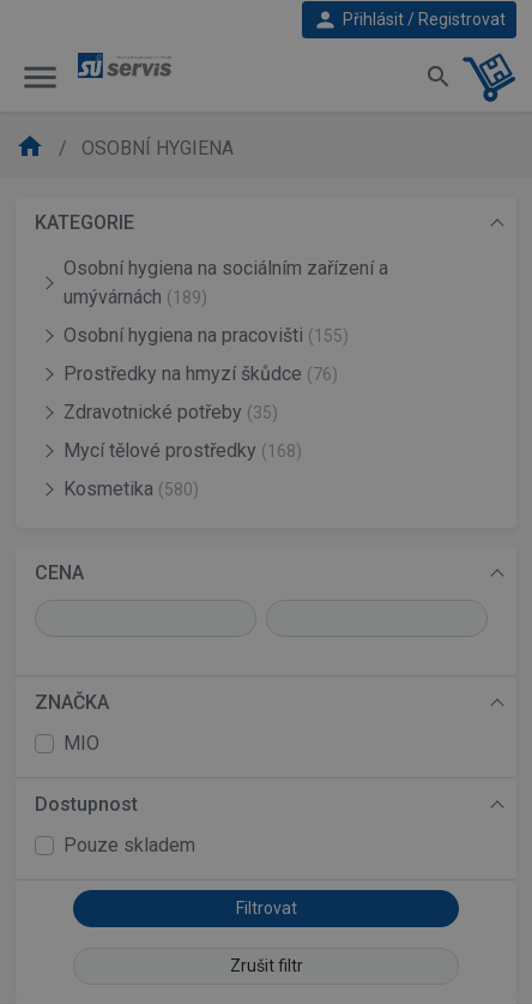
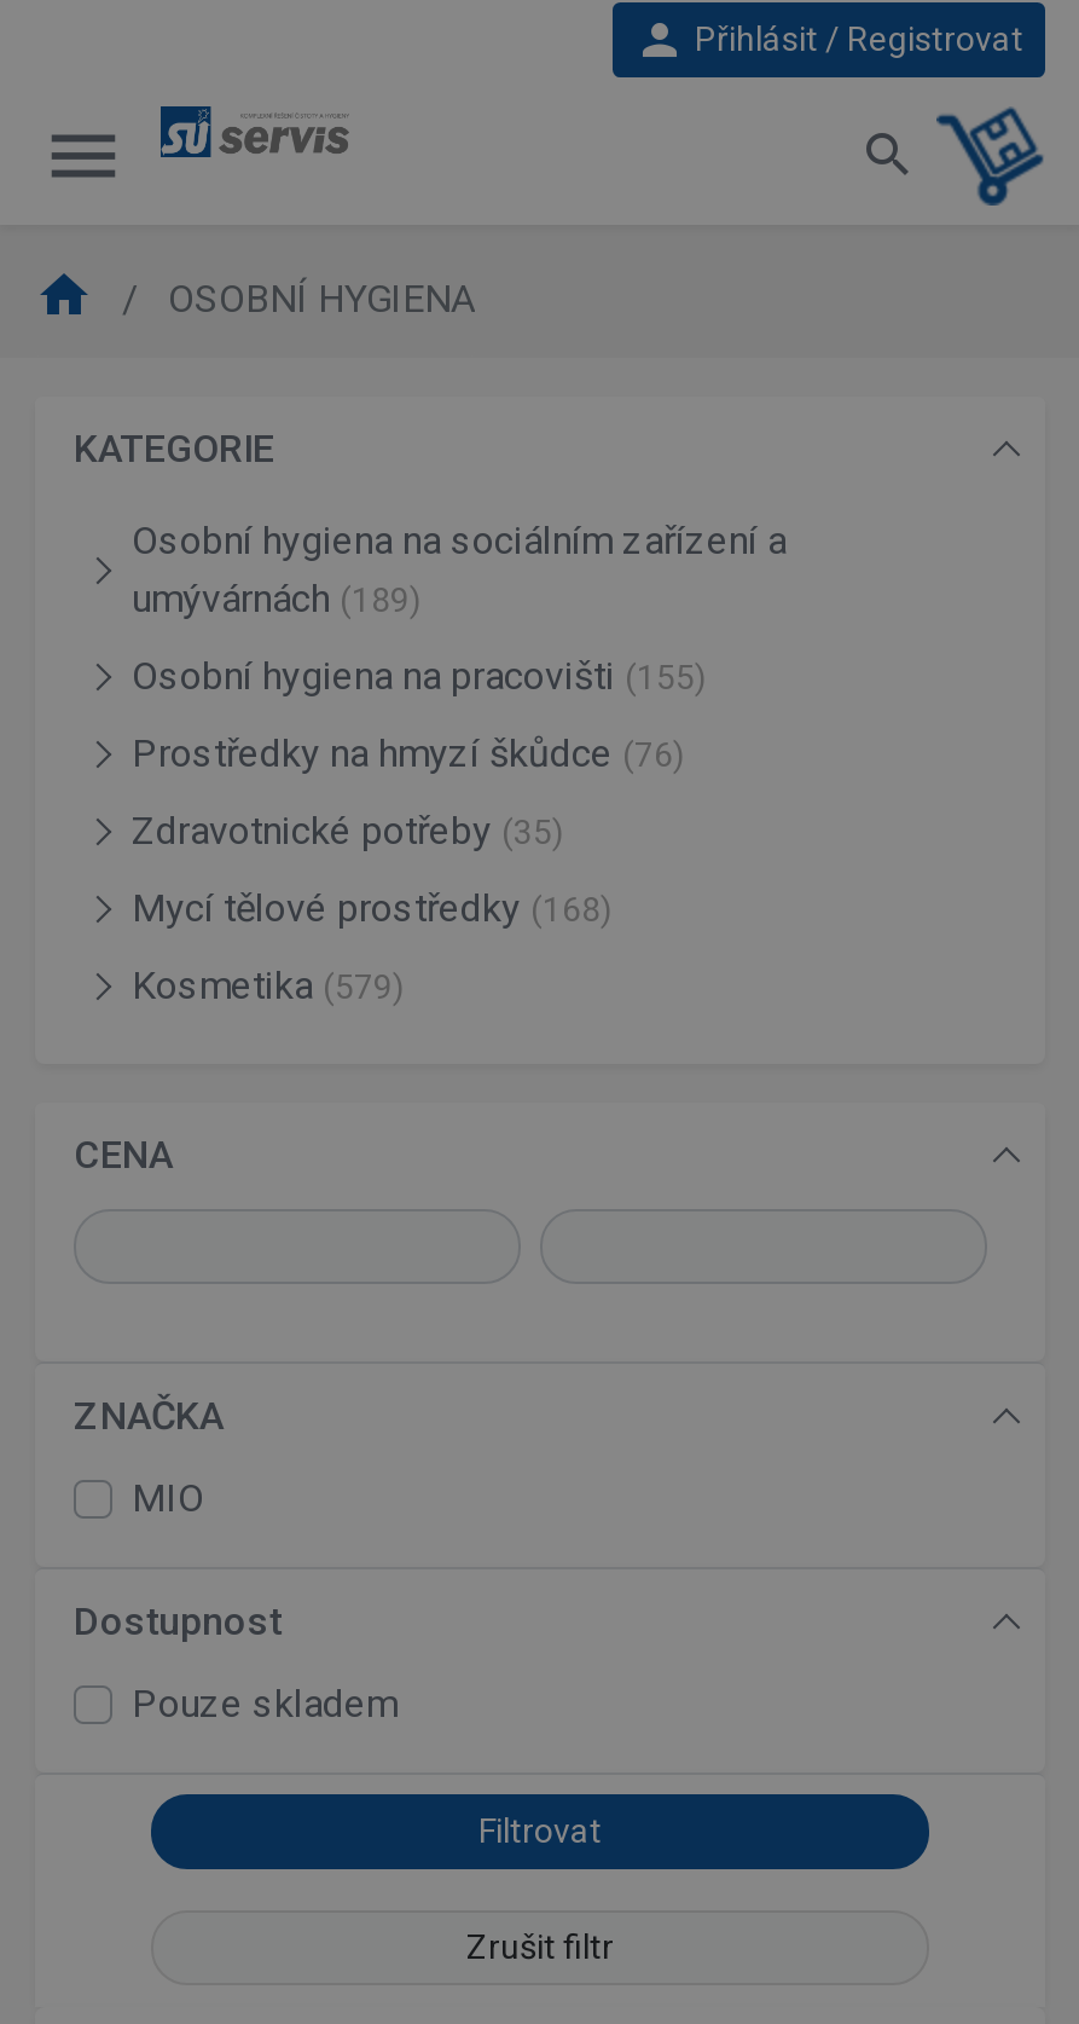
- Kosmetika (580)
+ Kosmetika (579)
